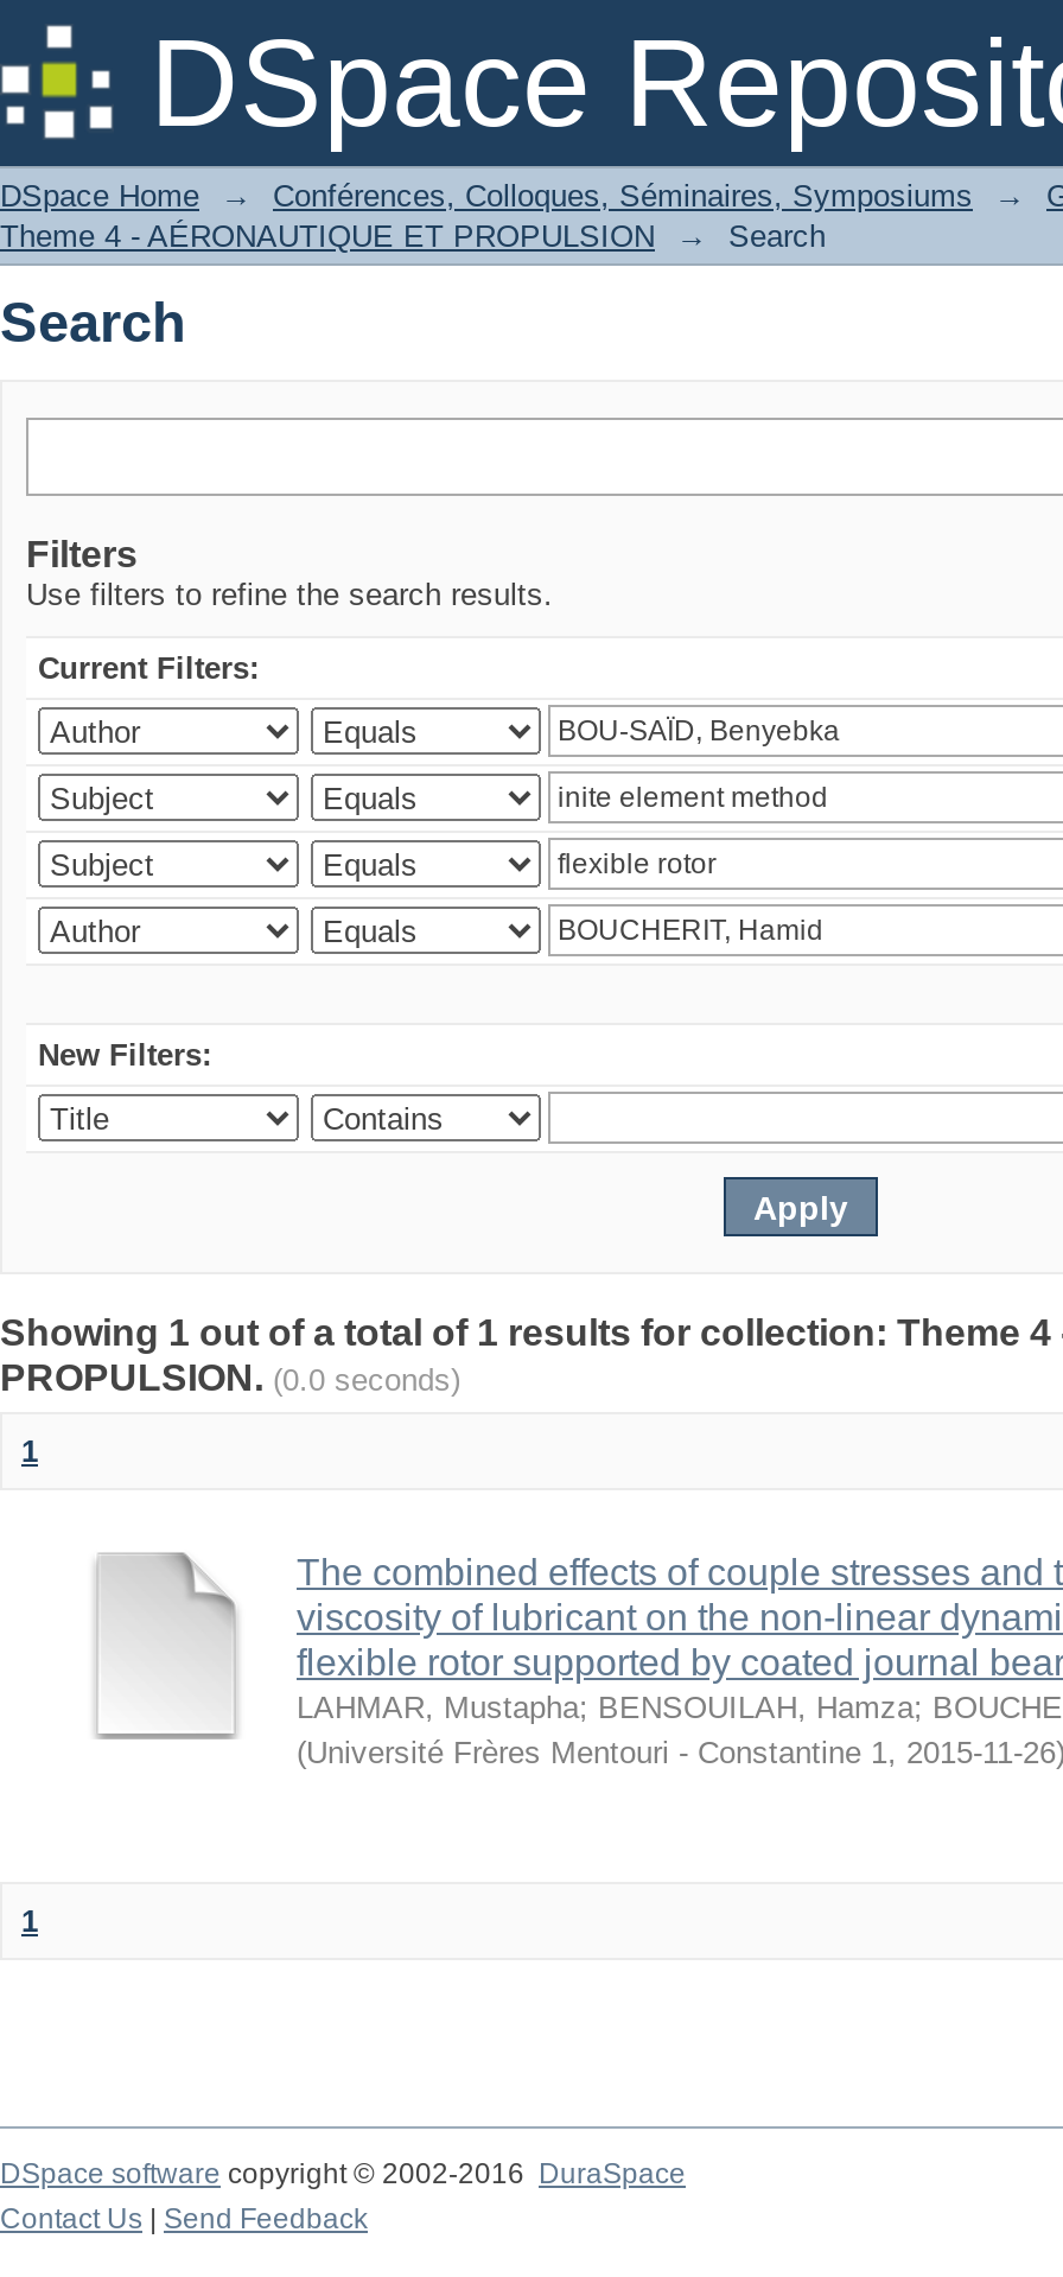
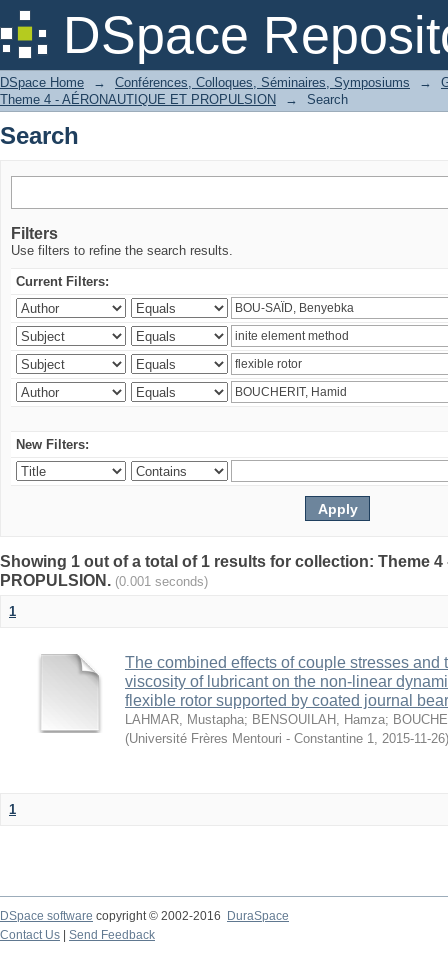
- PROPULSION. (0.0 seconds)
+ PROPULSION. (0.001 seconds)
